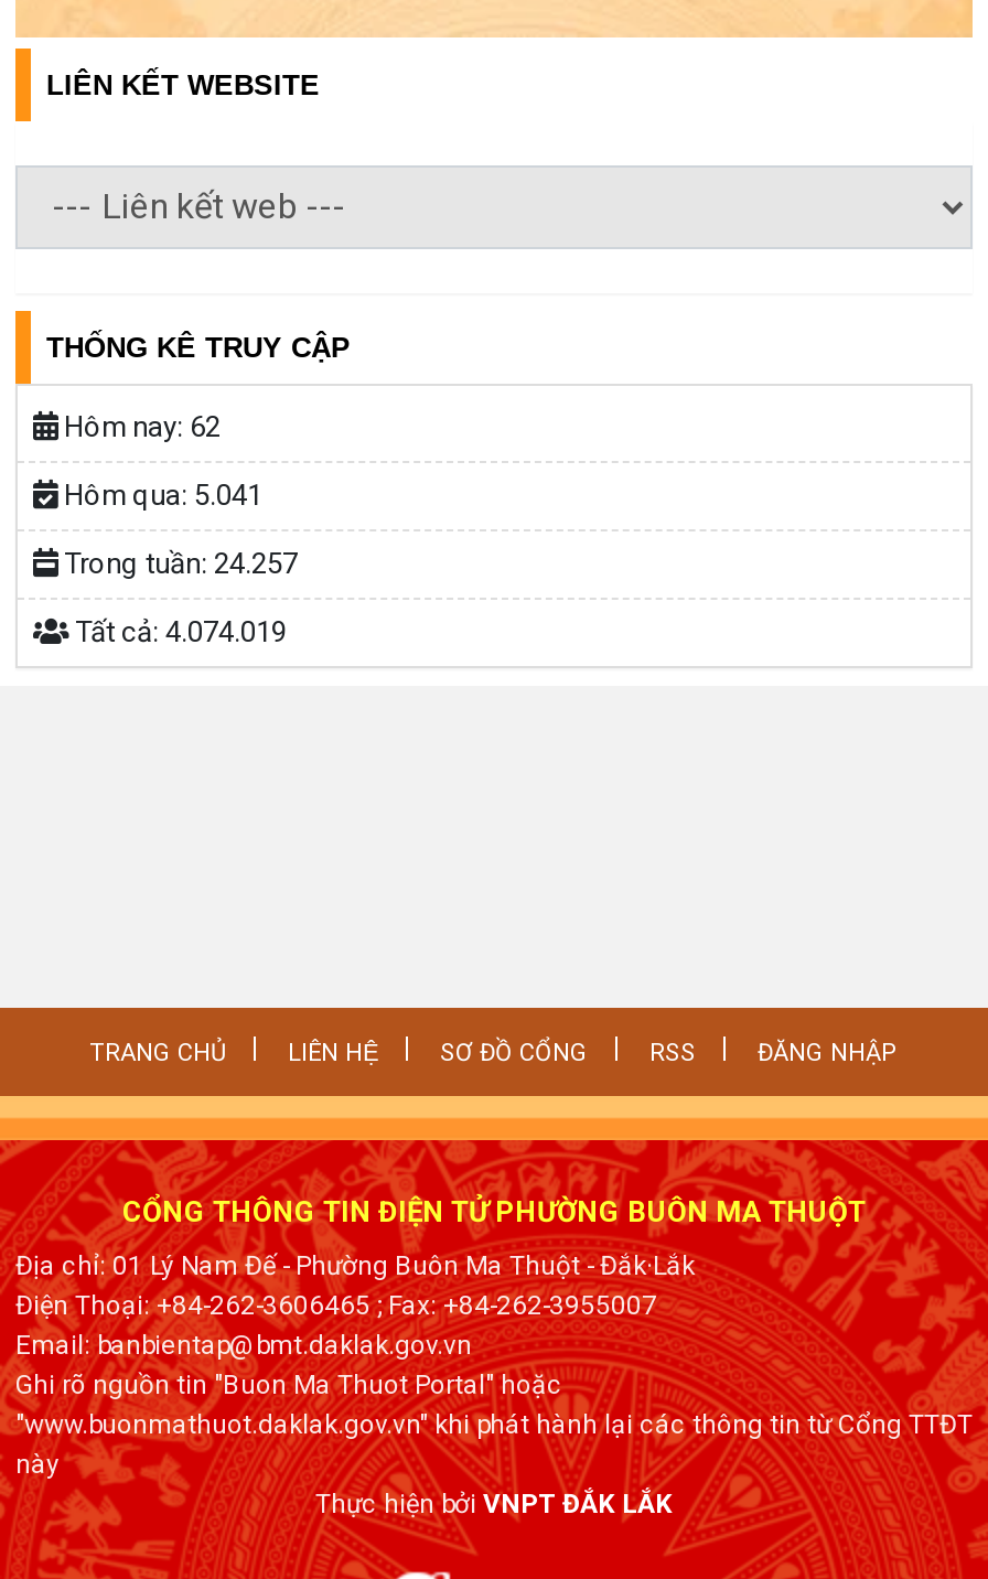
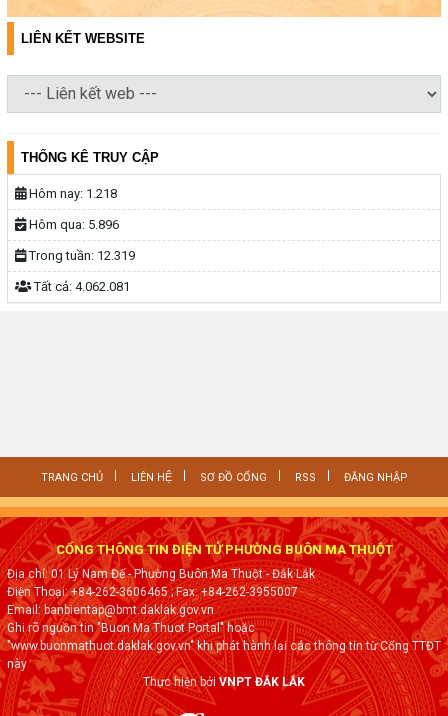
- Hôm nay: 62
+ Hôm nay: 1.218

- Hôm qua: 5.041
+ Hôm qua: 5.896

- Trong tuần: 24.257
+ Trong tuần: 12.319

- Tất cả: 4.074.019
+ Tất cả: 4.062.081
